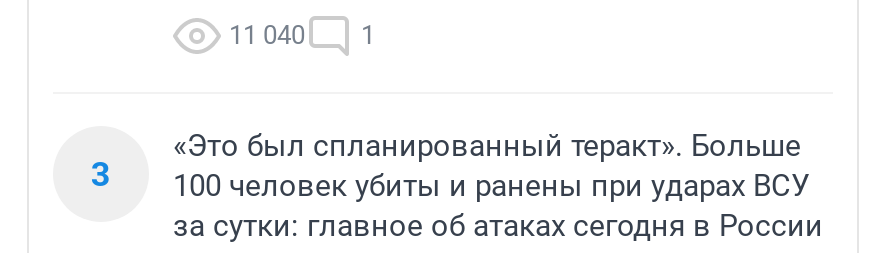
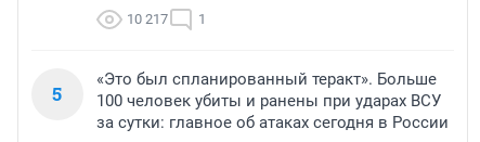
- 11 040 1
+ 10 217 1

- 3 100 человек убиты и ранены при ударах ВСУ
+ 5 100 человек убиты и ранены при ударах ВСУ
